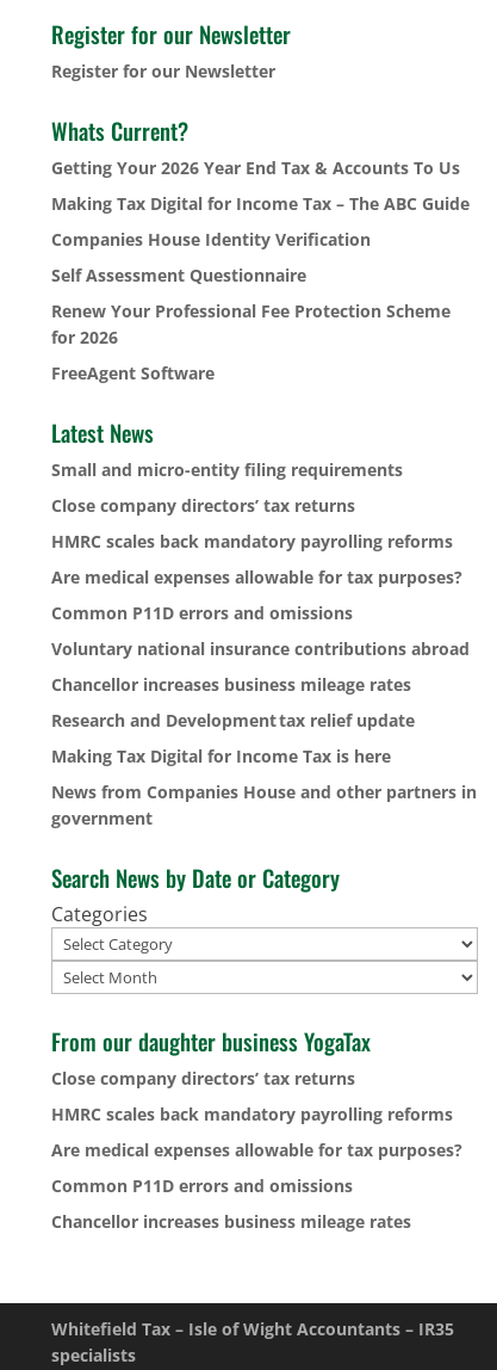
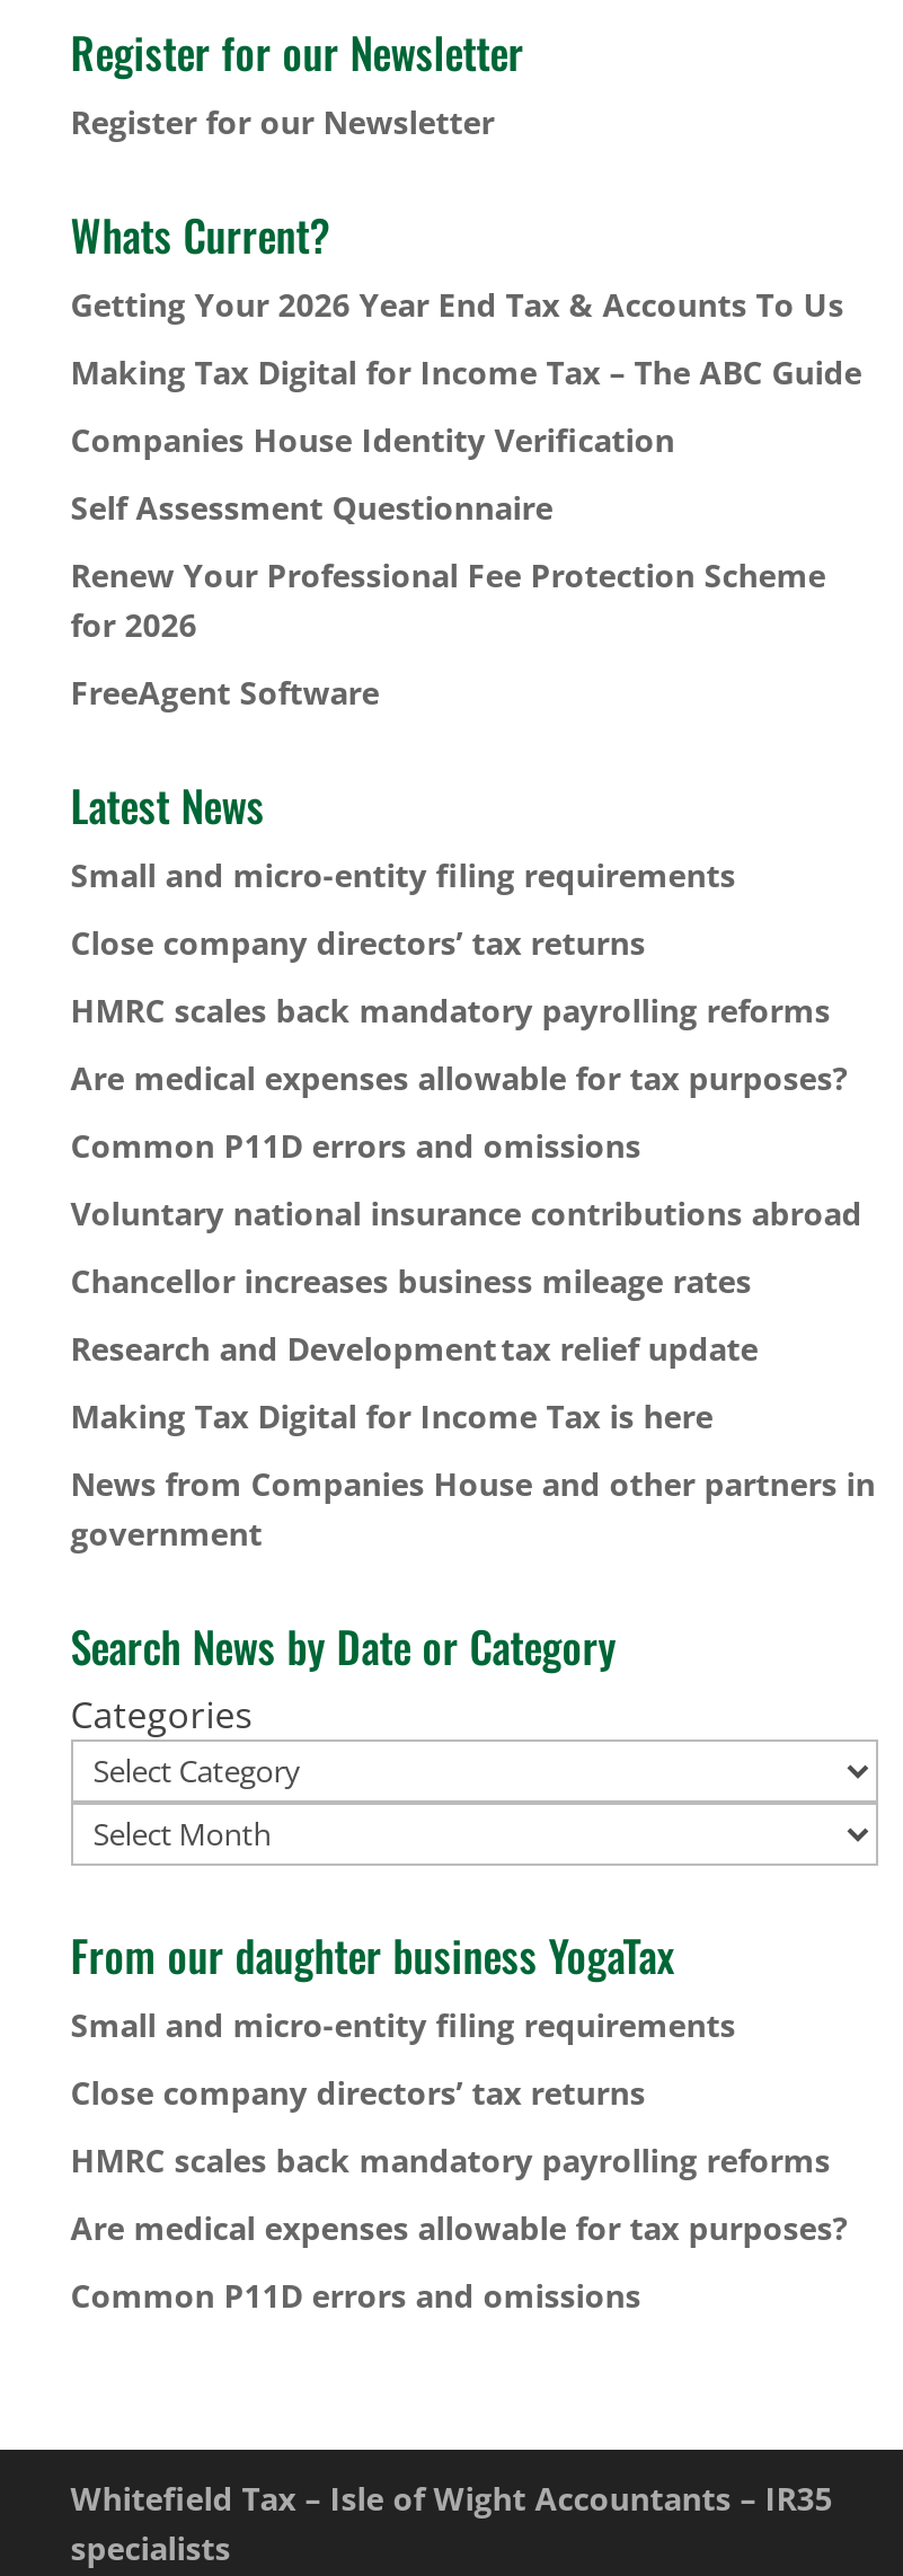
+ Small and micro-entity filing requirements

moved down: Close company directors’ tax returns | HMRC scales back mandatory payrolling reforms | Are medical expenses allowable for tax purposes? | Common P11D errors and omissions

- Chancellor increases business mileage rates
